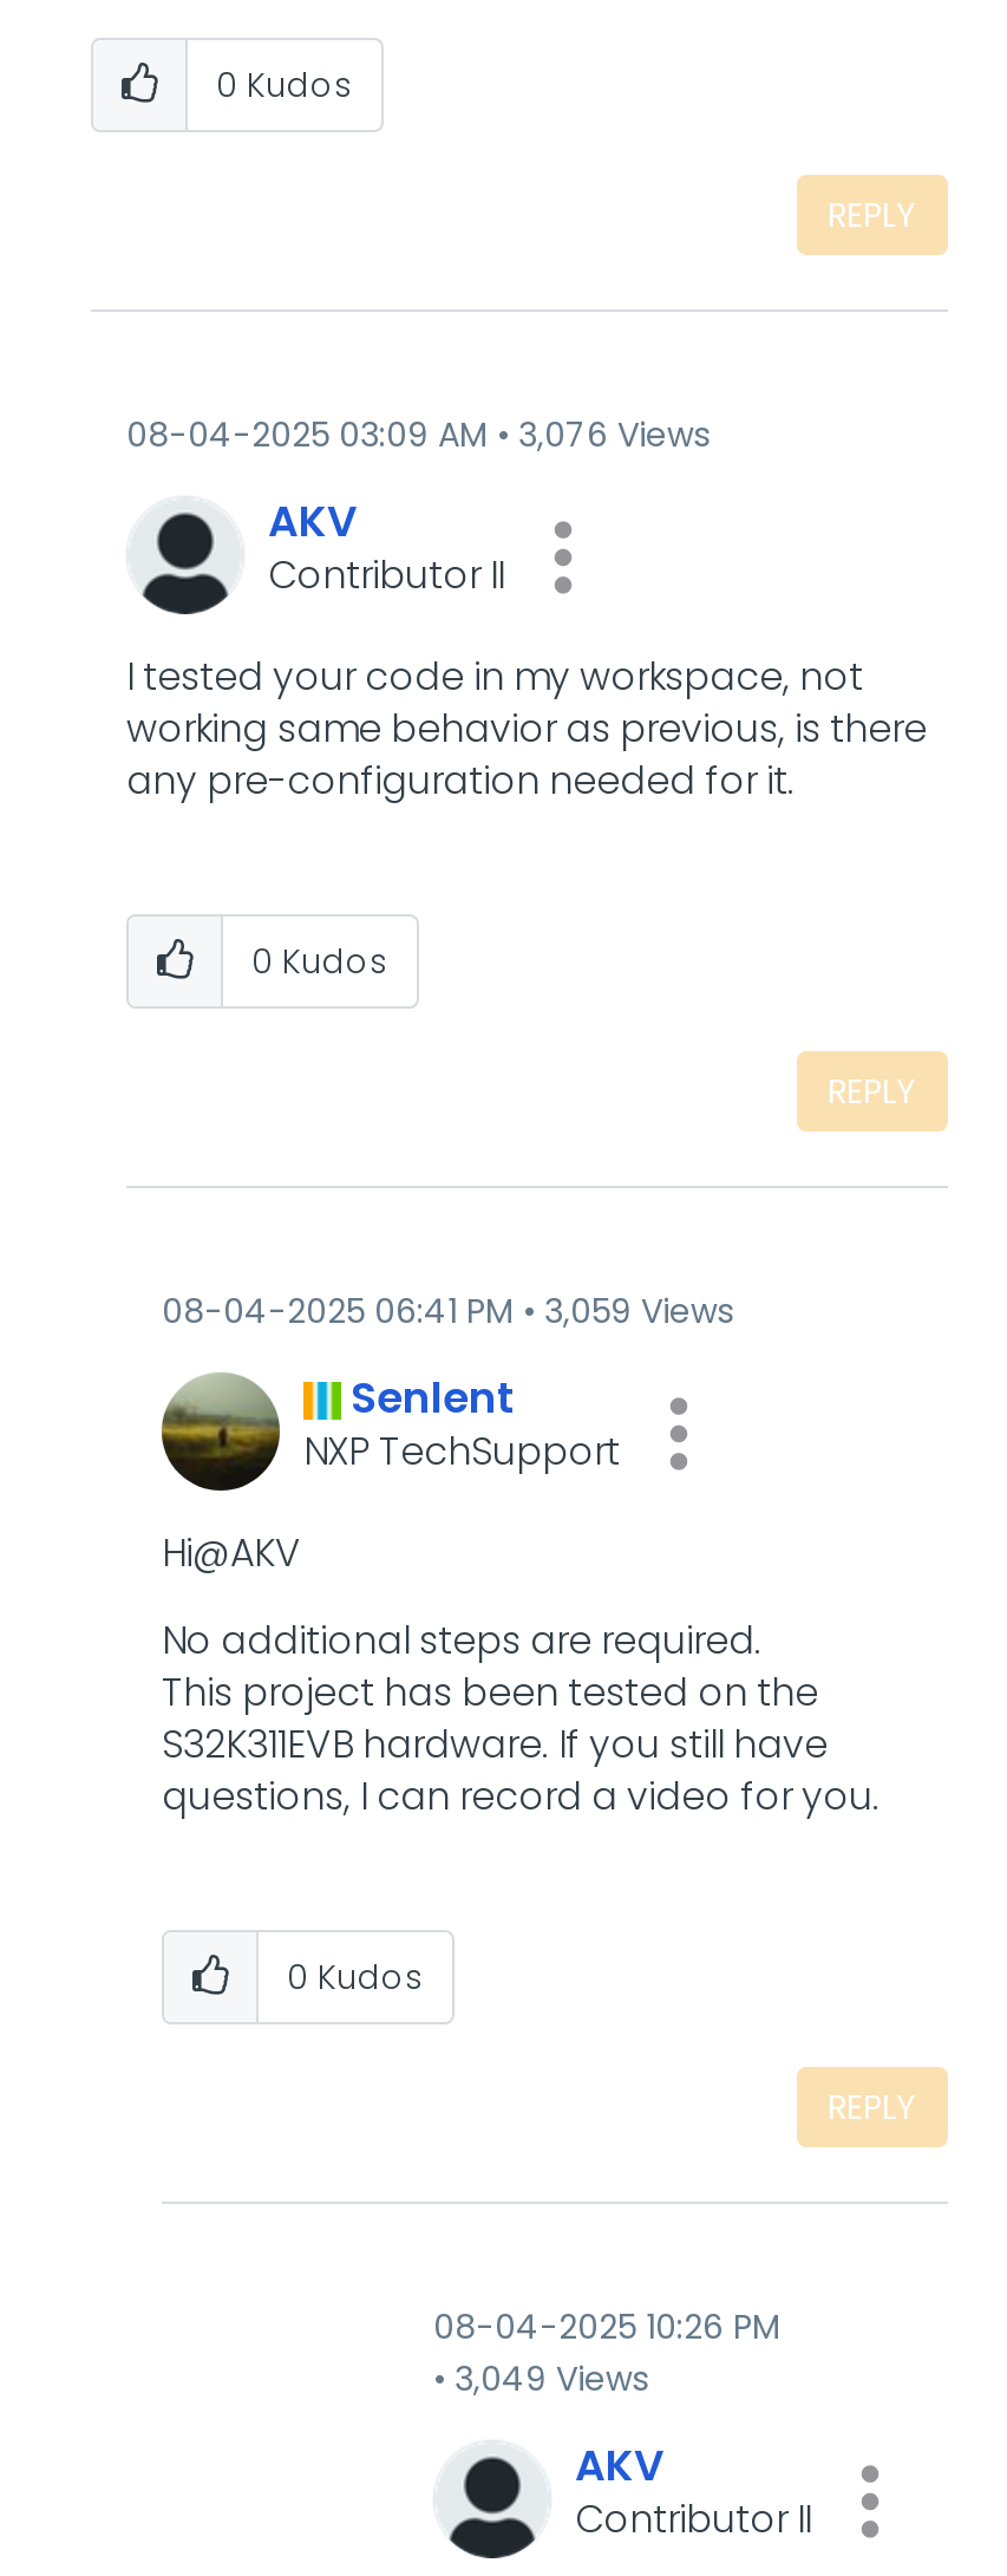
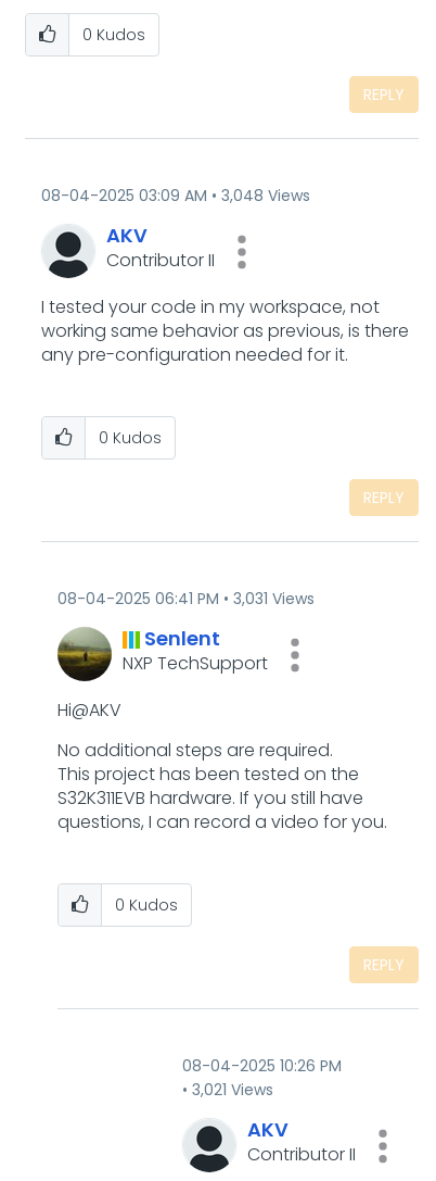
- 08-04-2025 03:09 AM 3,076 Views
+ 08-04-2025 03:09 AM 3,048 Views

- 08-04-2025 06:41 PM 3,059 Views
+ 08-04-2025 06:41 PM 3,031 Views

- 3,049 Views
+ 3,021 Views
